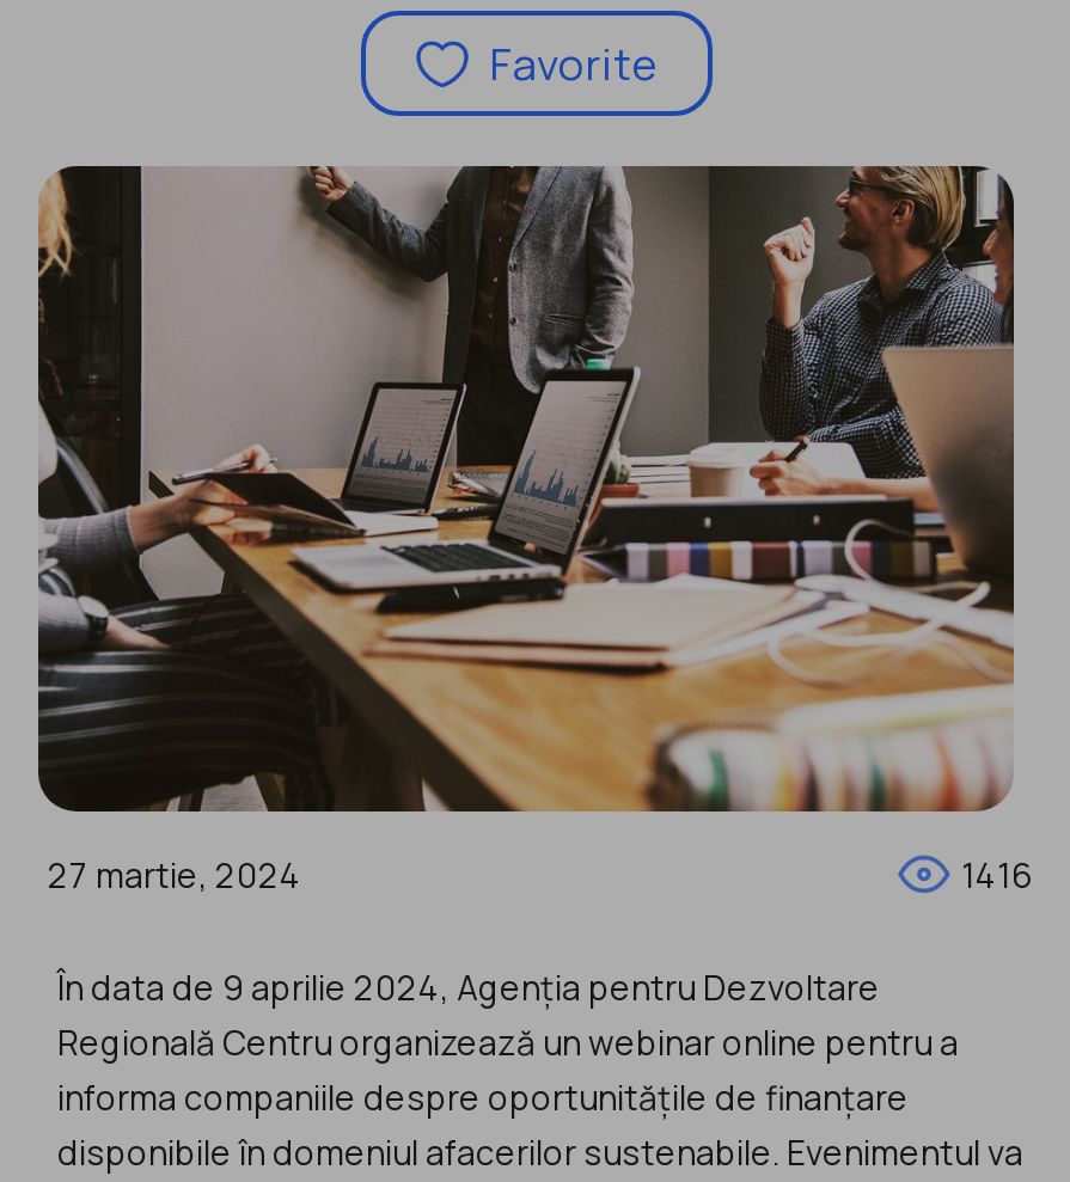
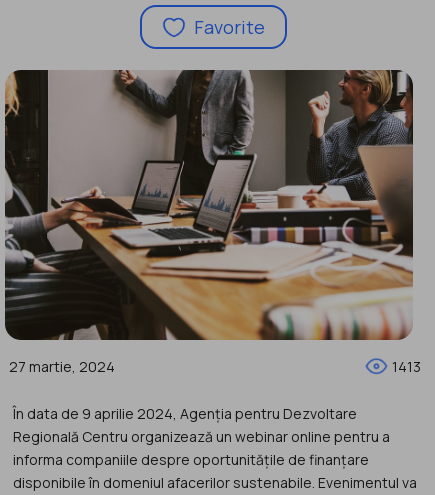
- 1416
+ 1413
